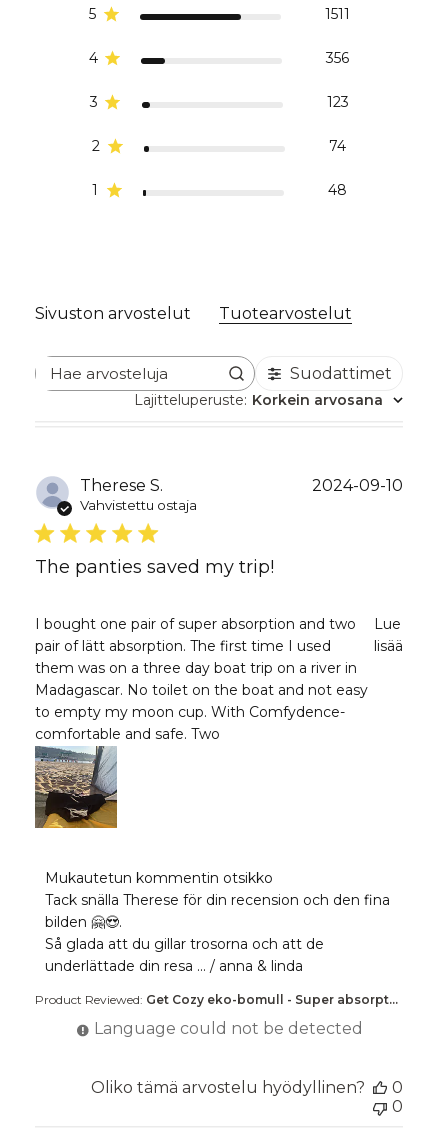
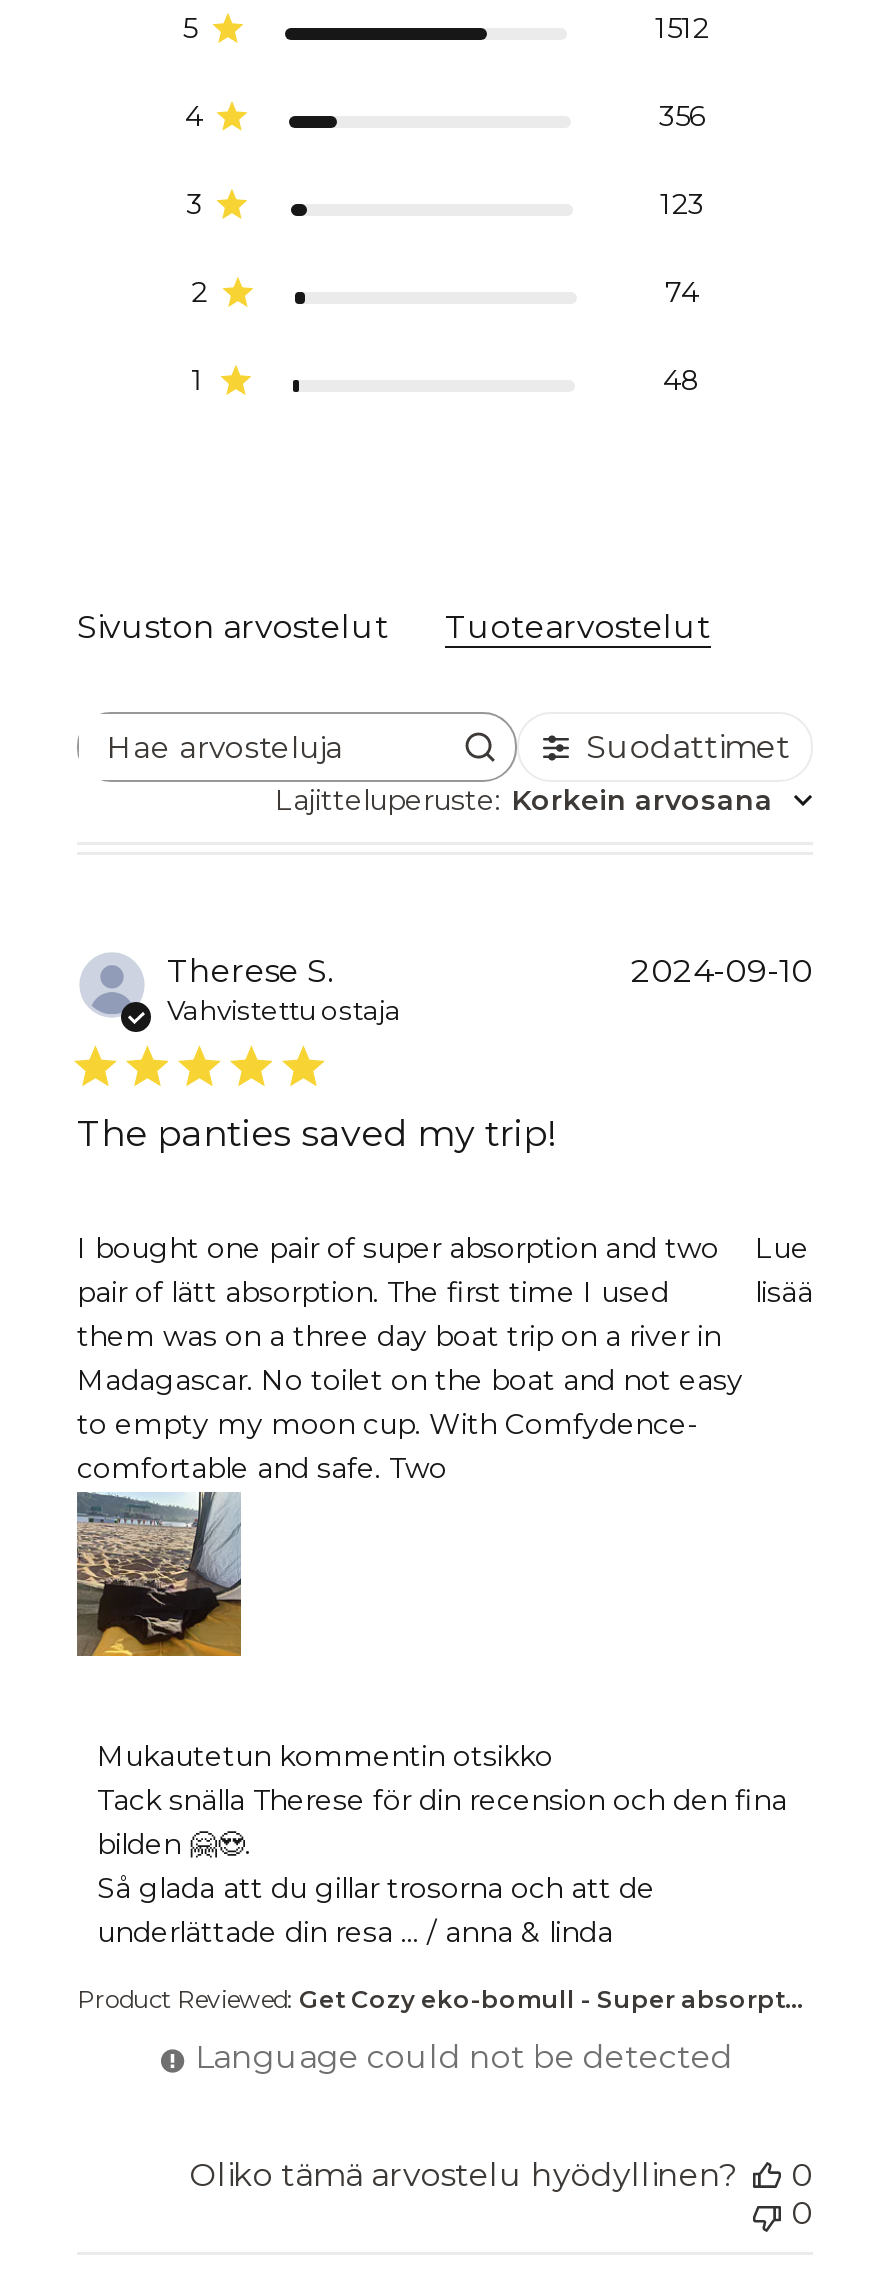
- 1511
+ 1512
